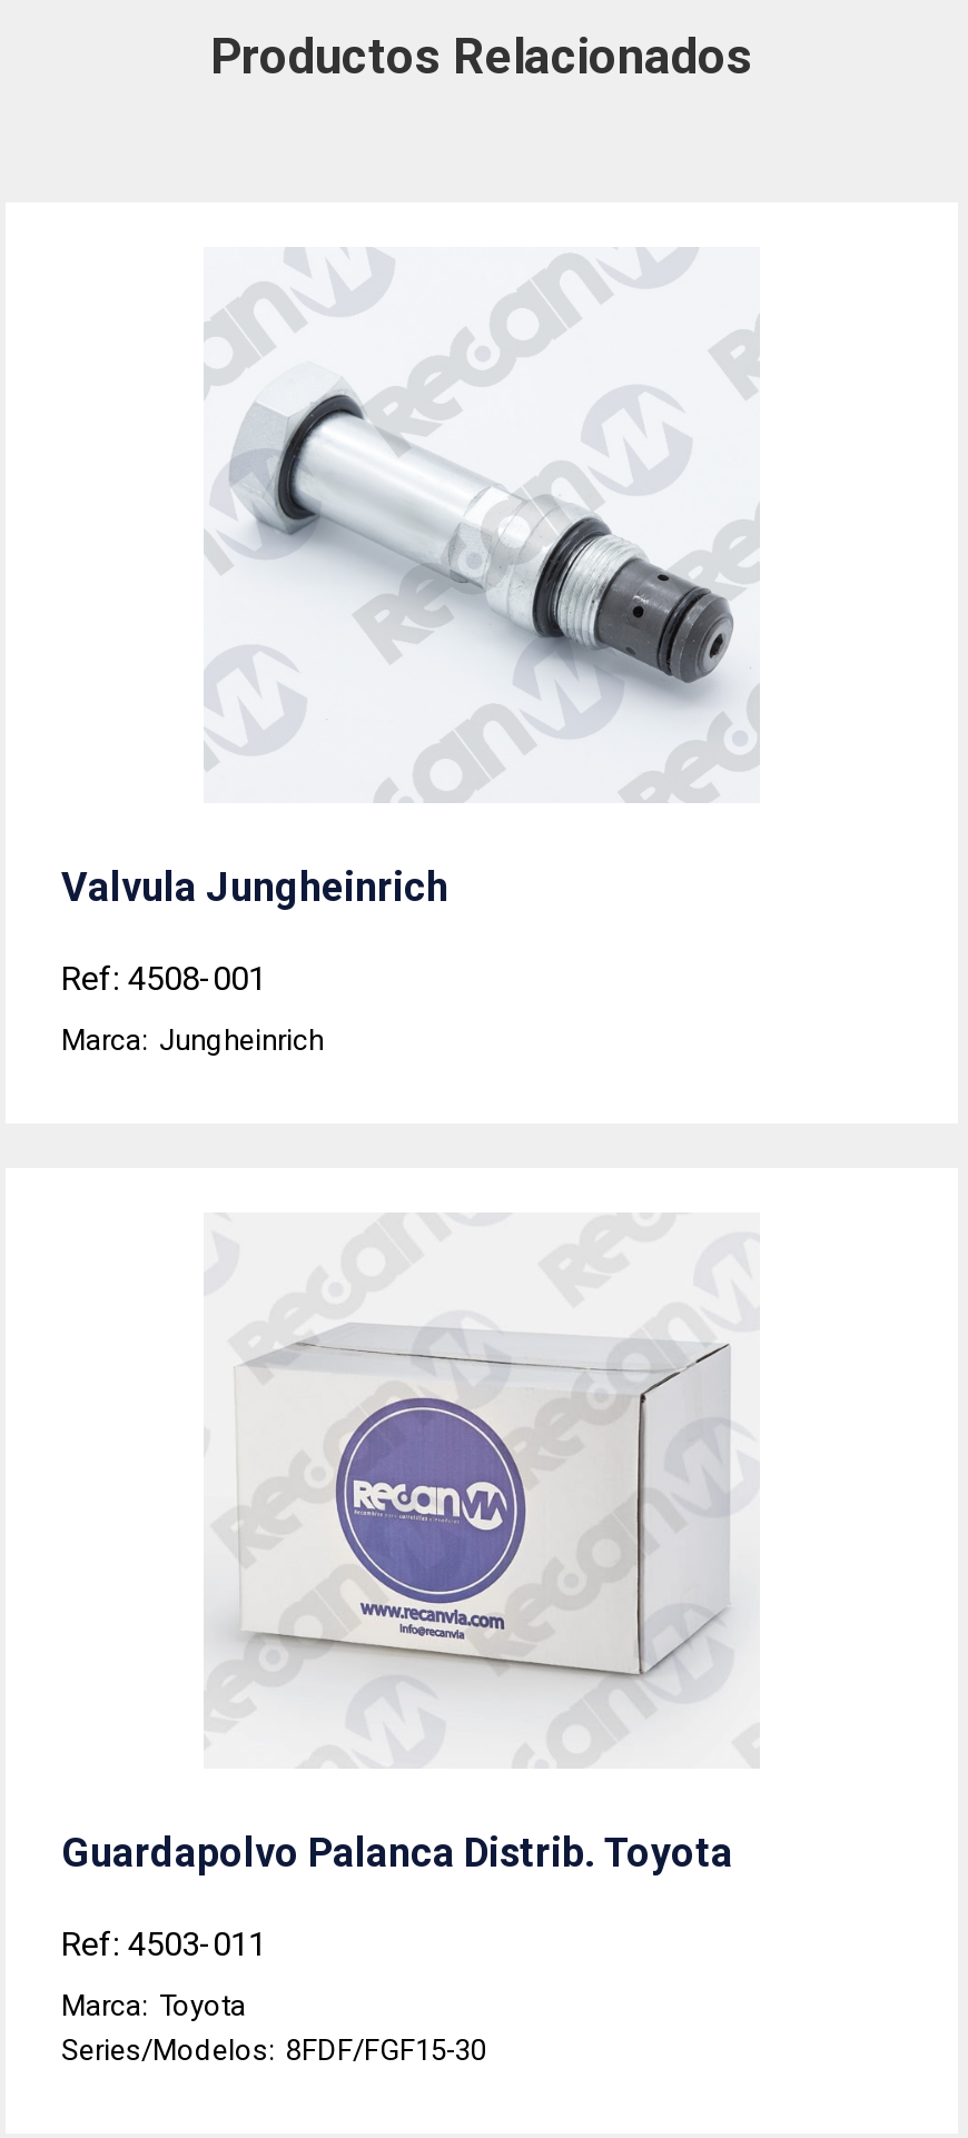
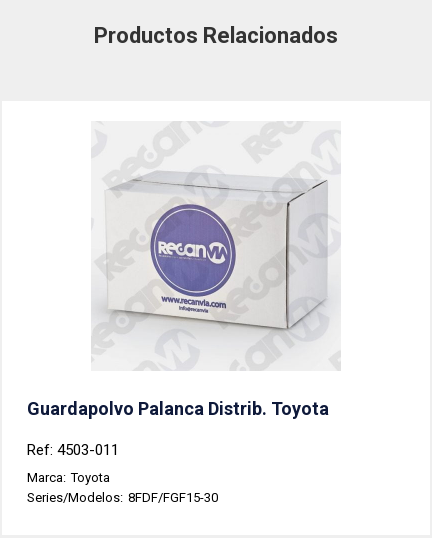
- [image]
- Valvula Jungheinrich
- Ref: 4508-001
- Marca: Jungheinrich
